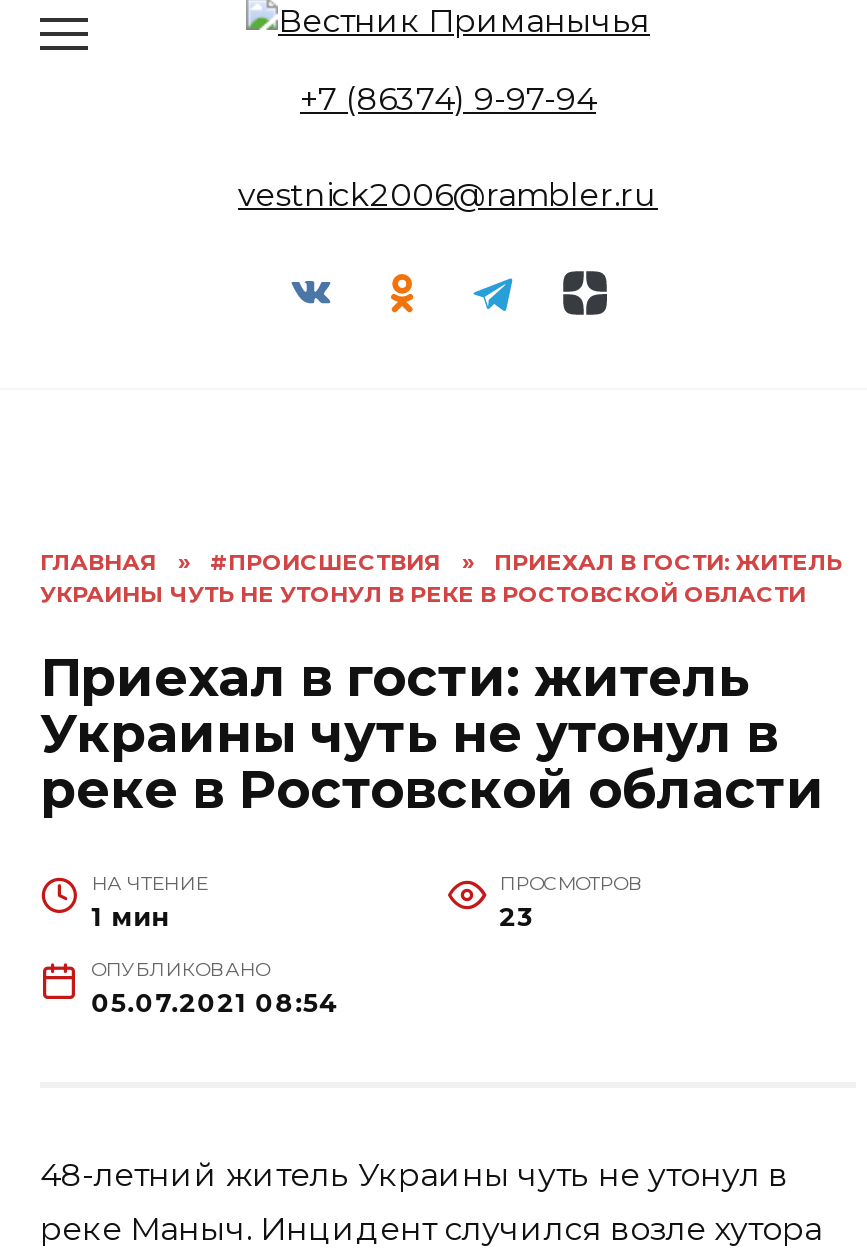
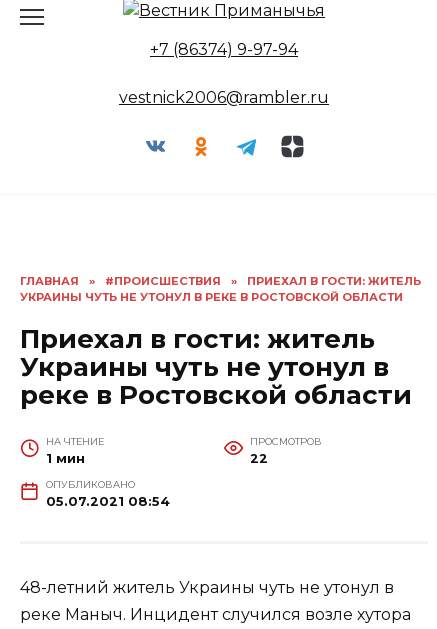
- 23
+ 22
